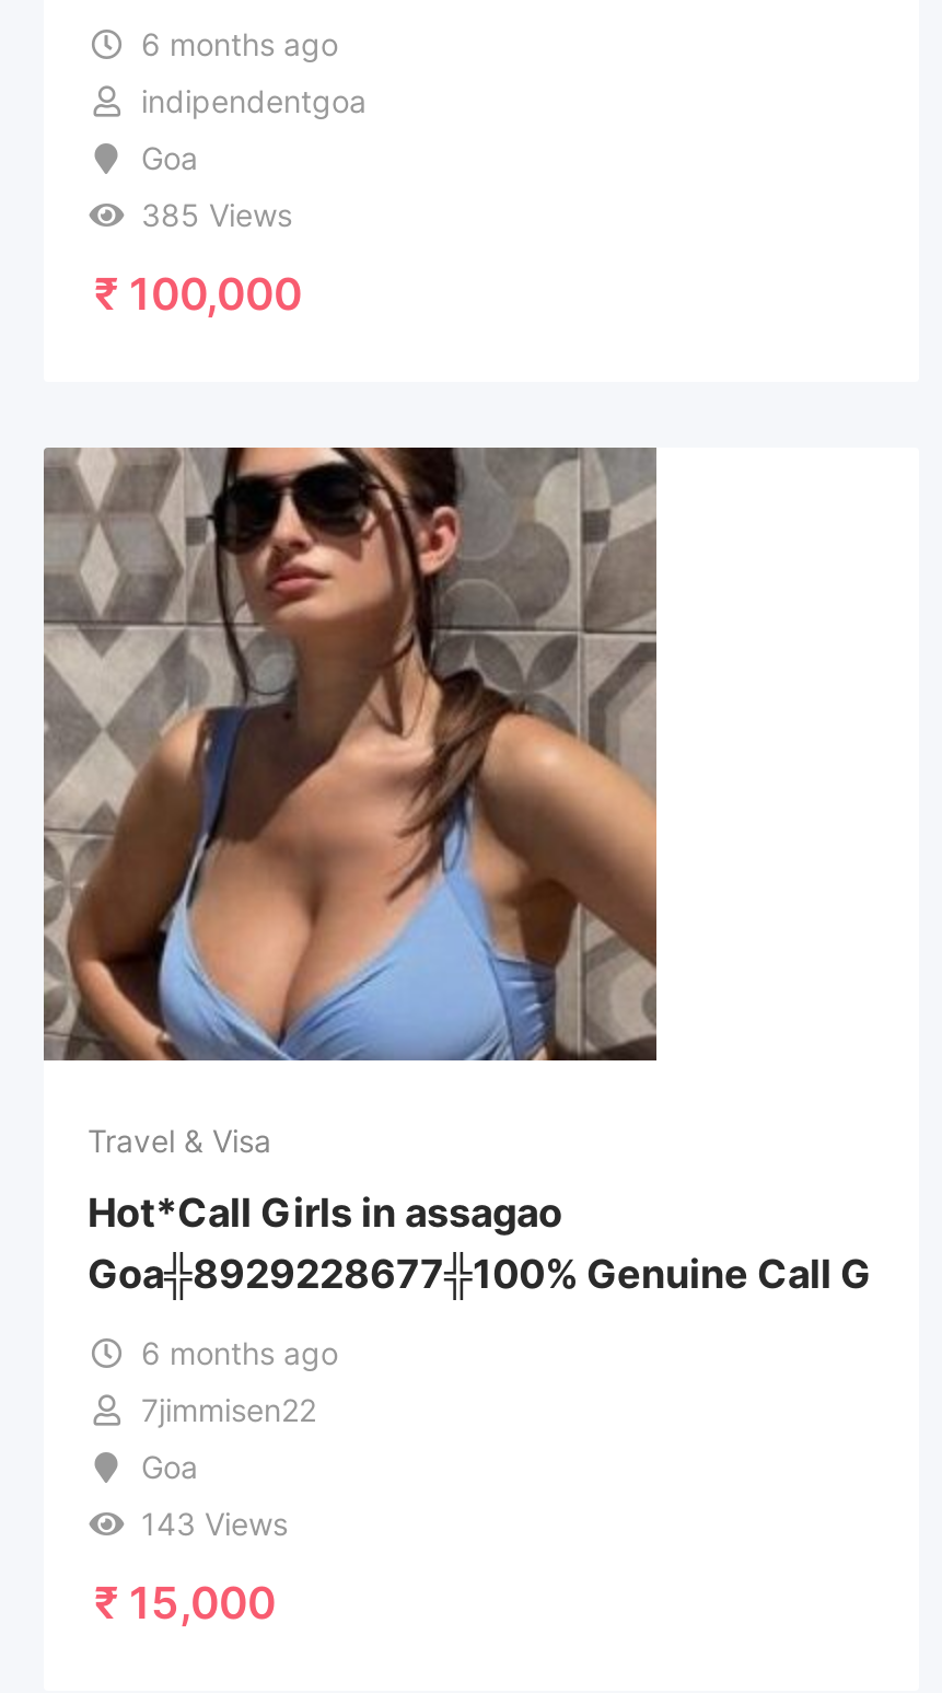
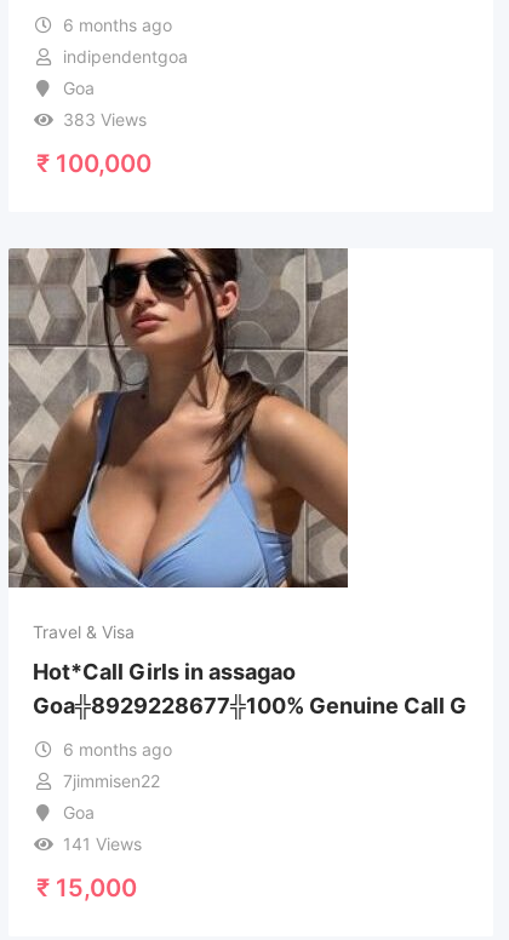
- 385 Views
+ 383 Views

- 143 Views
+ 141 Views
